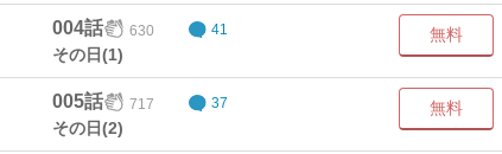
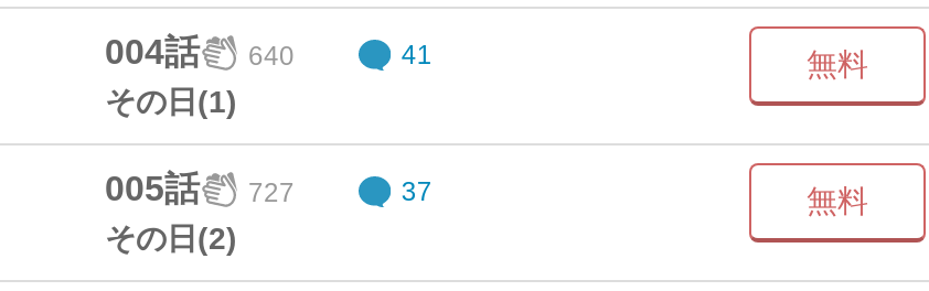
- 004話 630
+ 004話 640

- 005話 717
+ 005話 727
